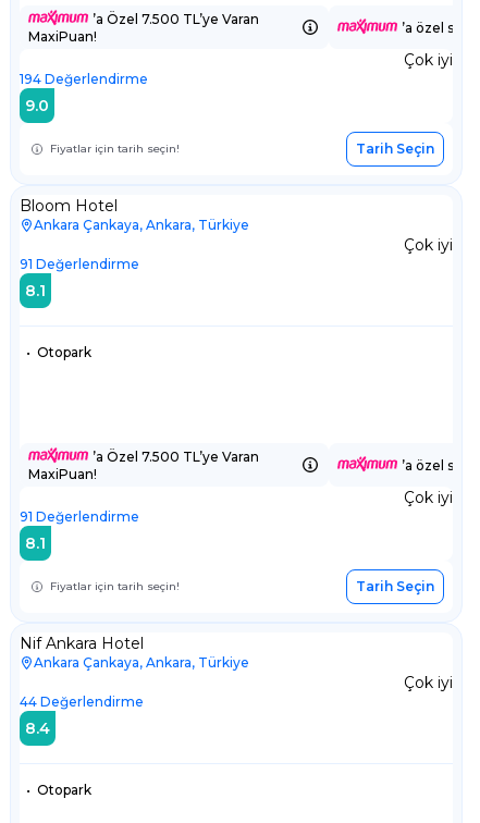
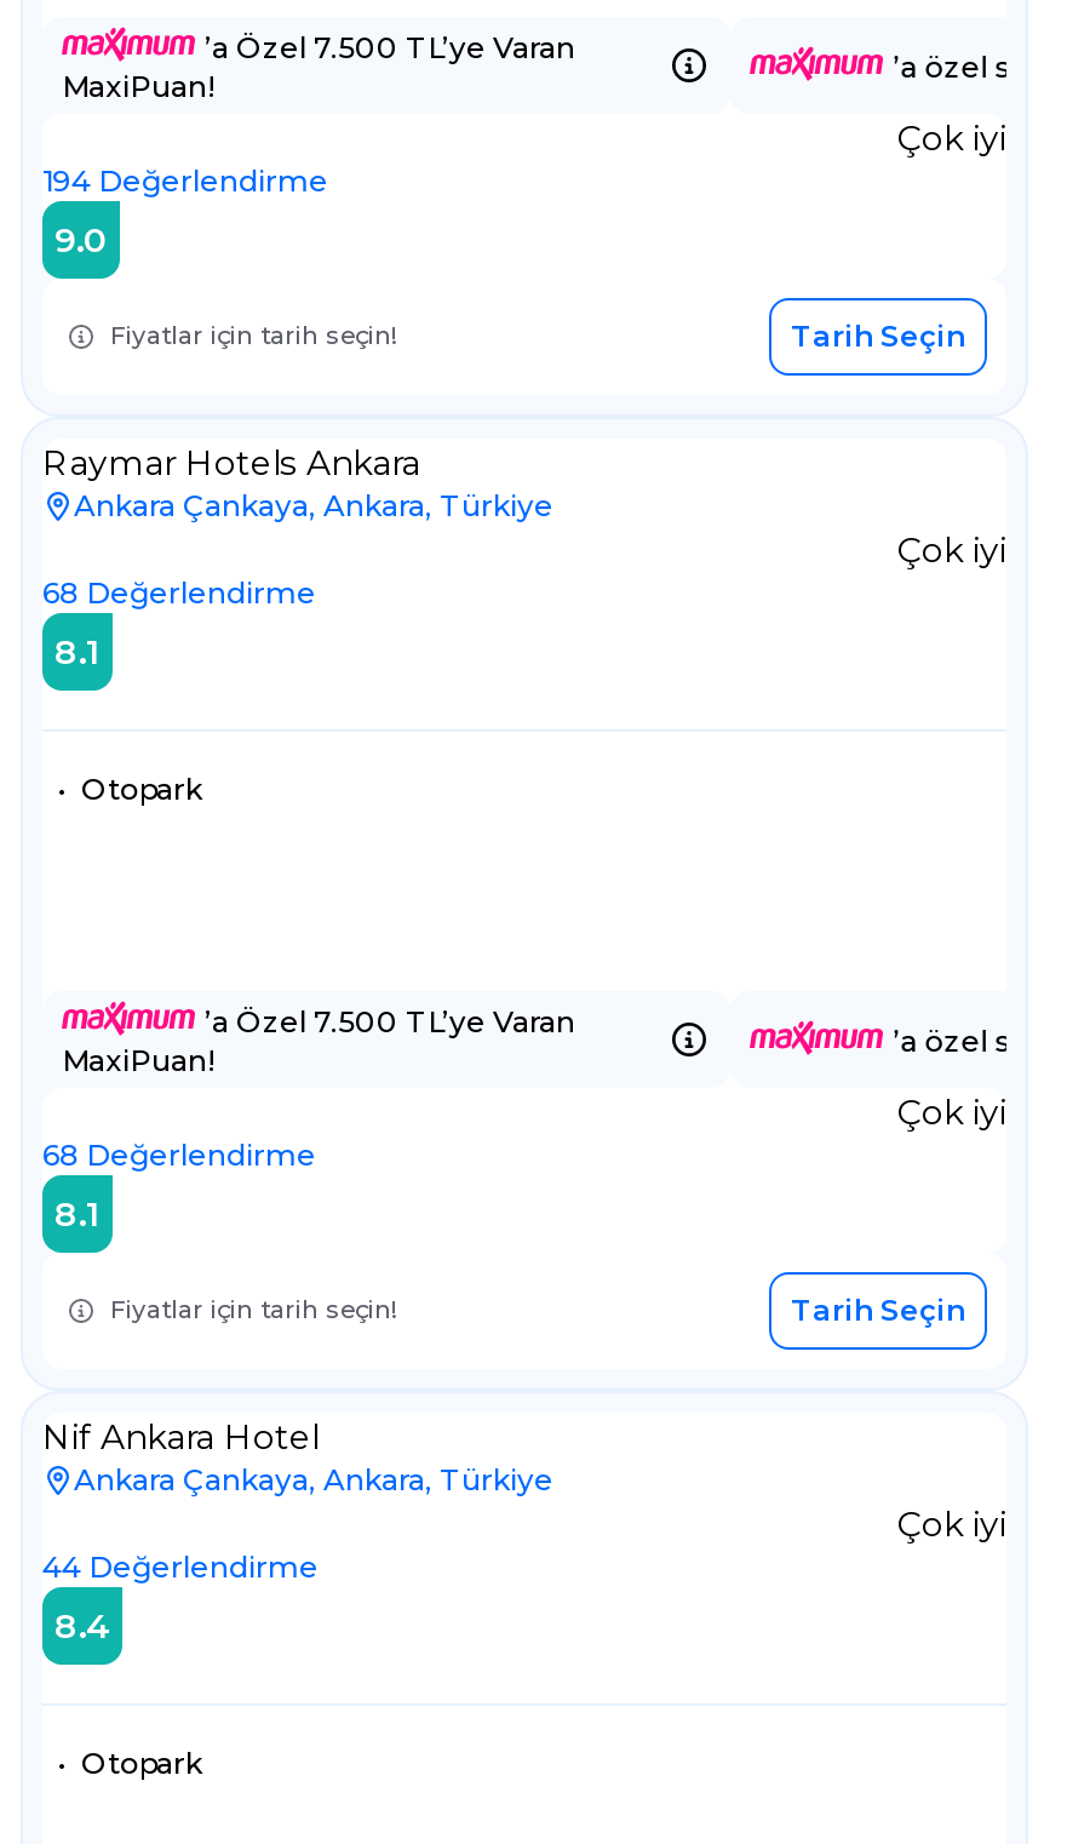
- Bloom Hotel
+ Raymar Hotels Ankara

- 91 Değerlendirme
+ 68 Değerlendirme

- 91 Değerlendirme
+ 68 Değerlendirme
